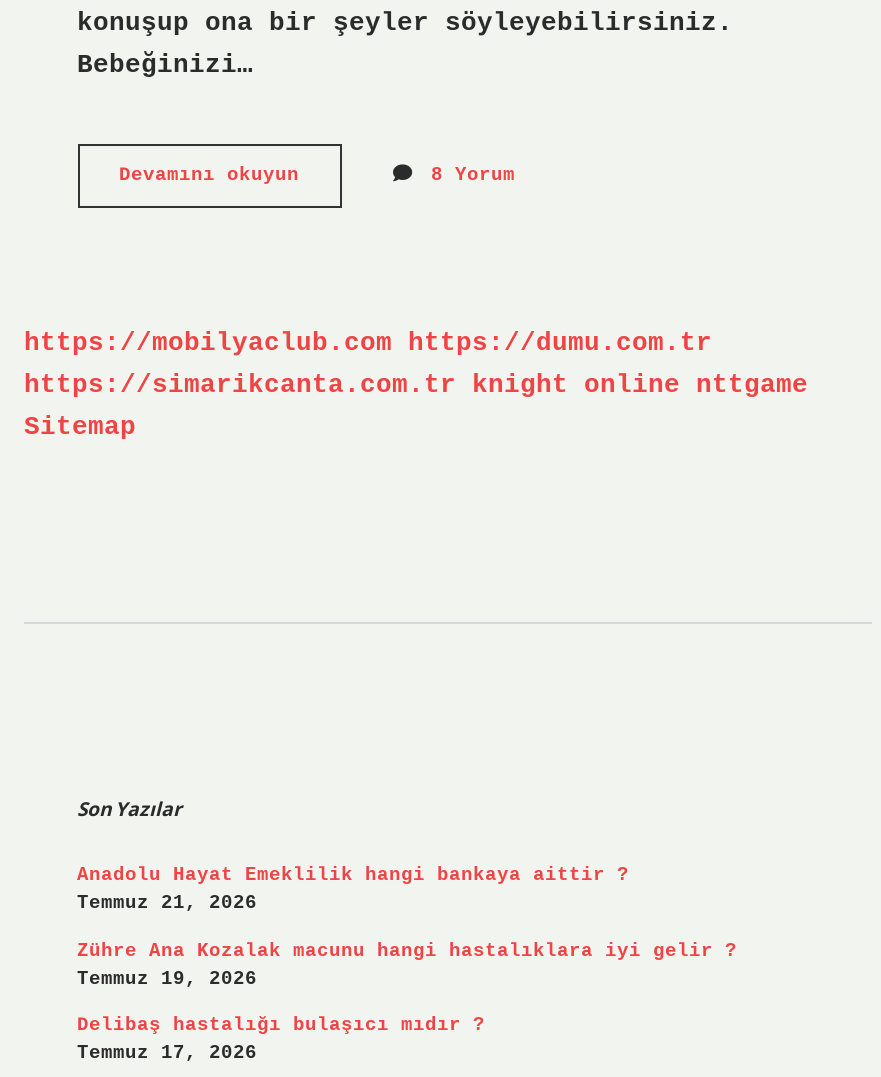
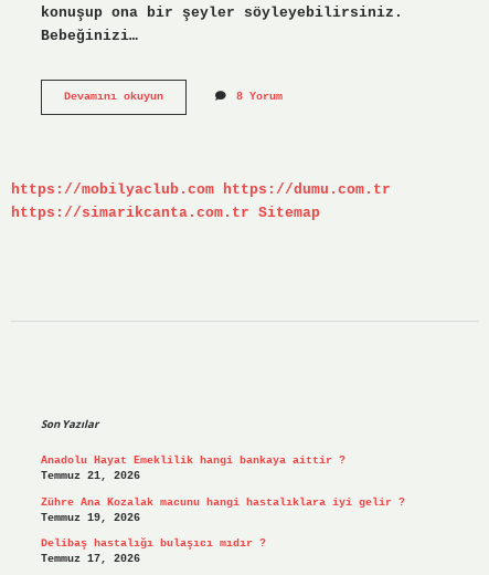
- https://simarikcanta.com.tr knight online nttgame
- Sitemap
+ https://simarikcanta.com.tr Sitemap
